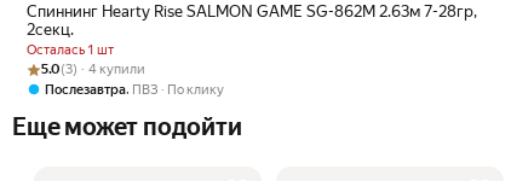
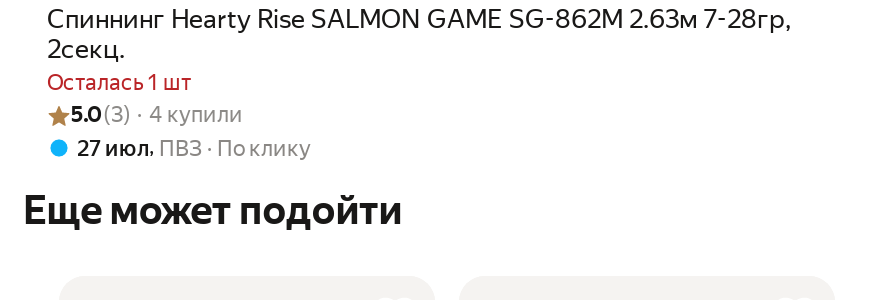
- Послезавтра, ПВЗ По клику
+ 27 июл, ПВЗ По клику
